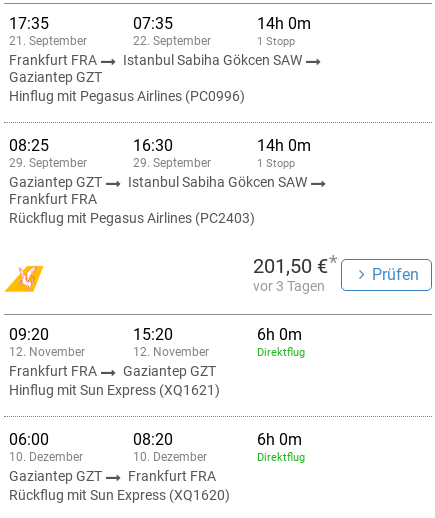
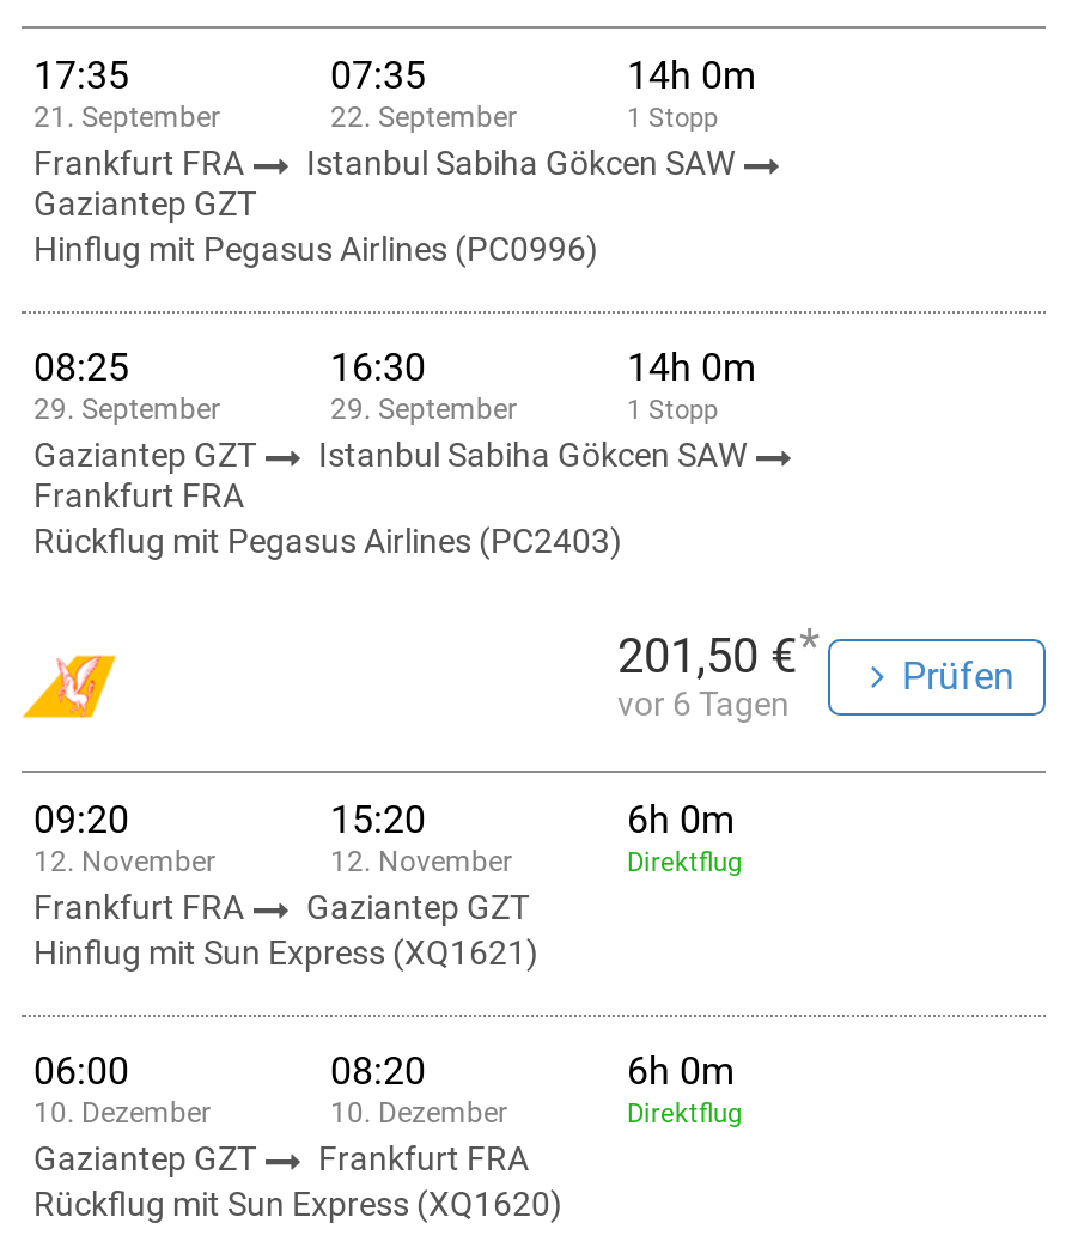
- vor 3 Tagen
+ vor 6 Tagen
